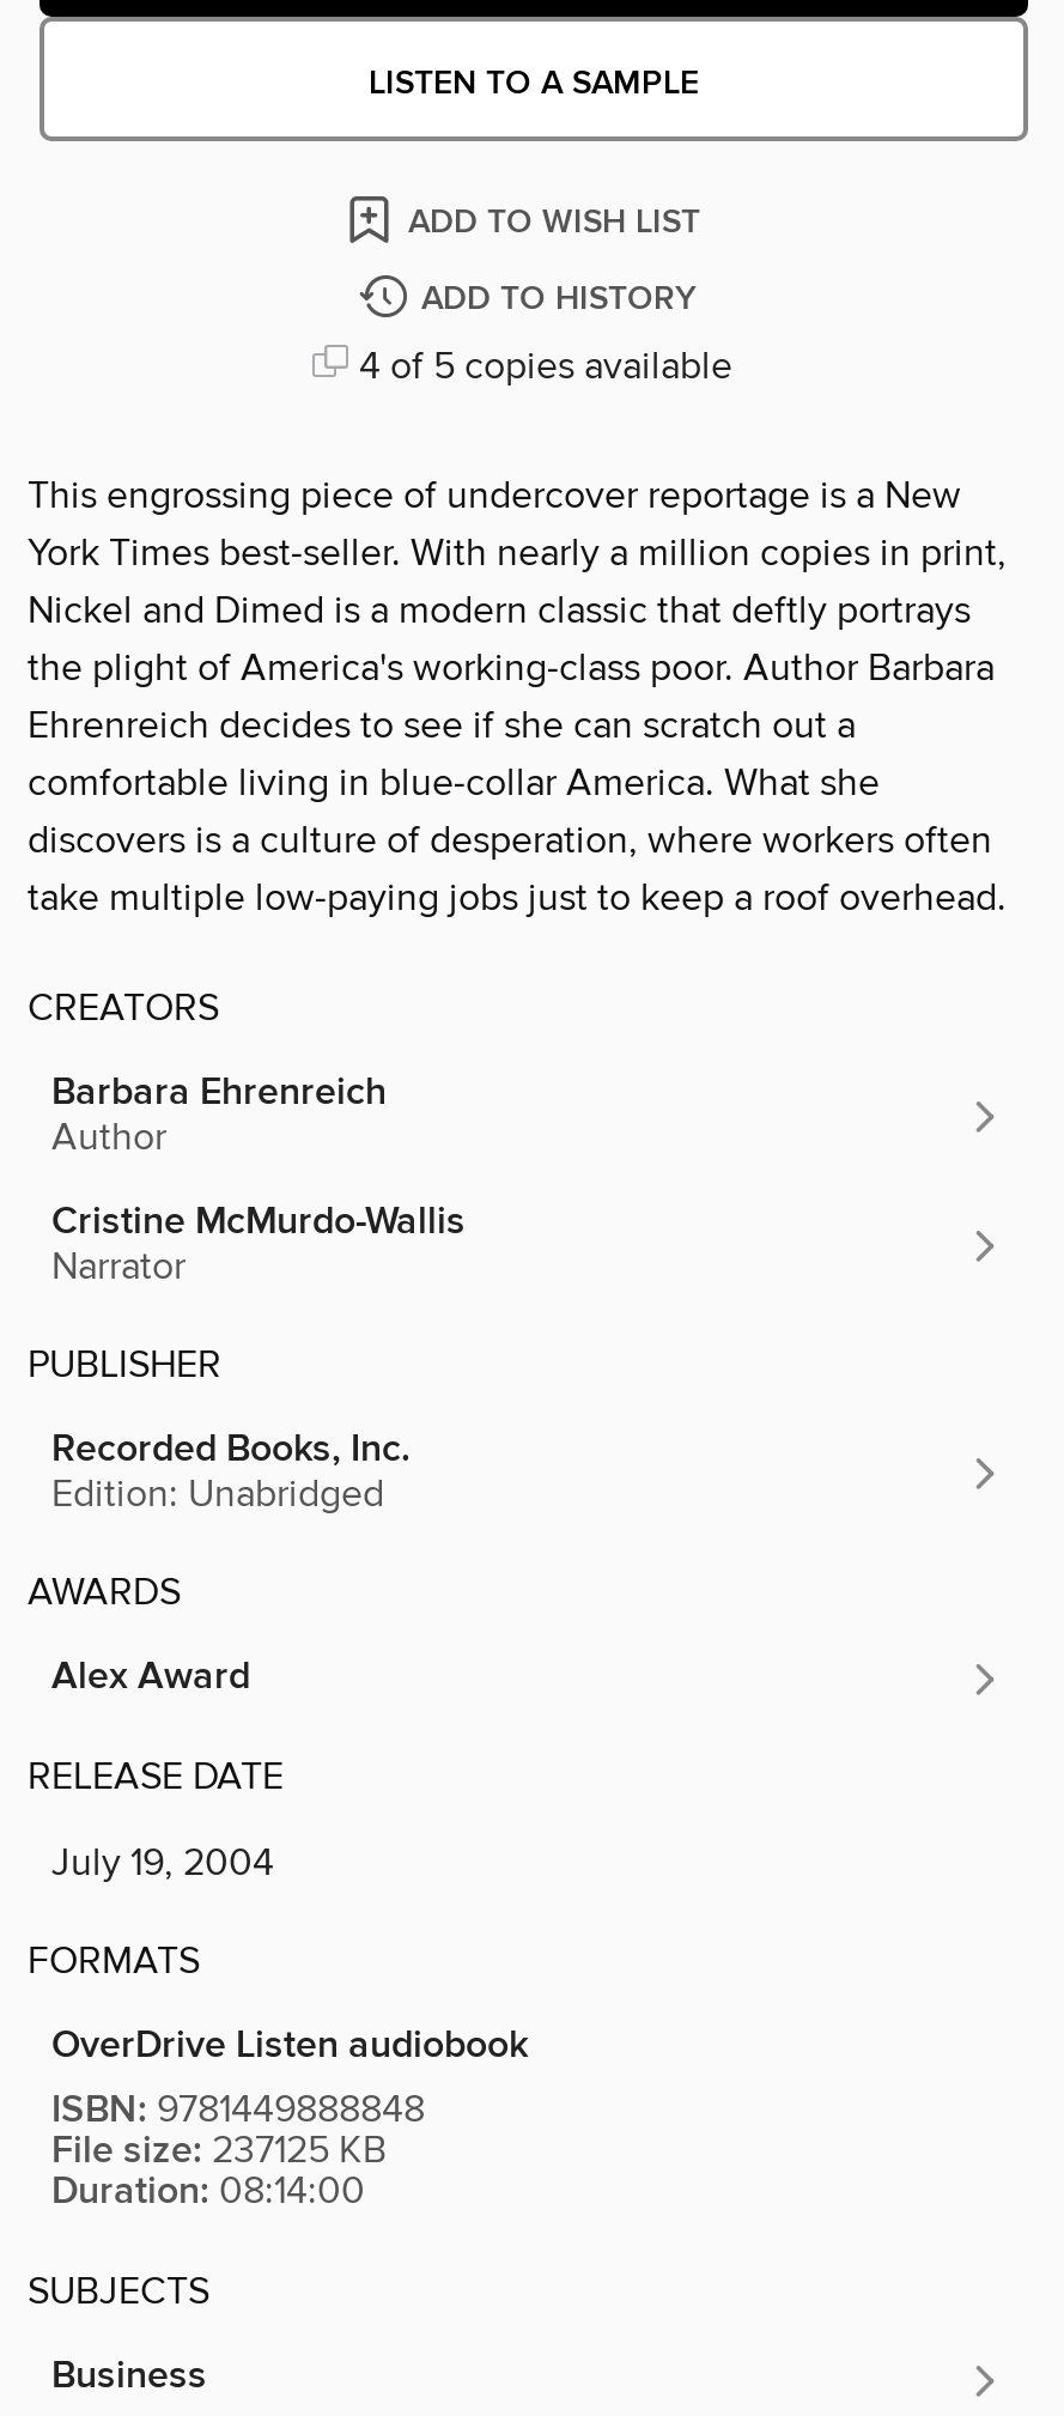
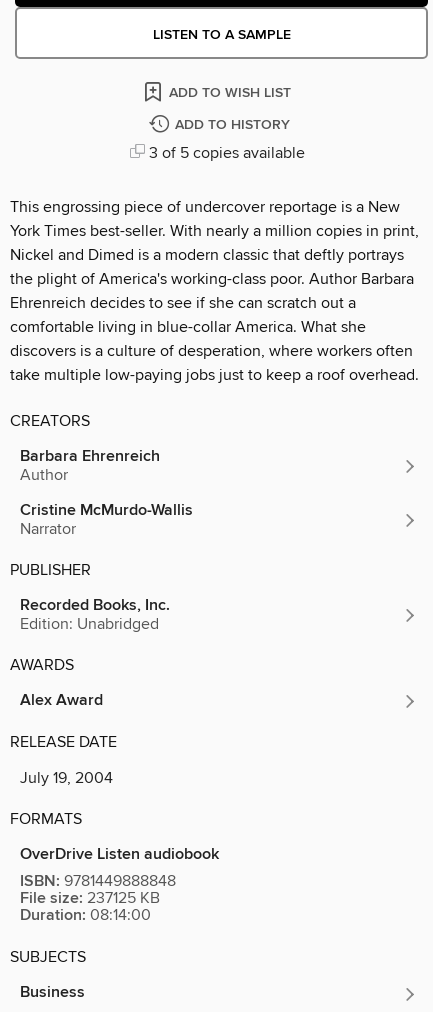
- 4 of 5 copies available
+ 3 of 5 copies available
